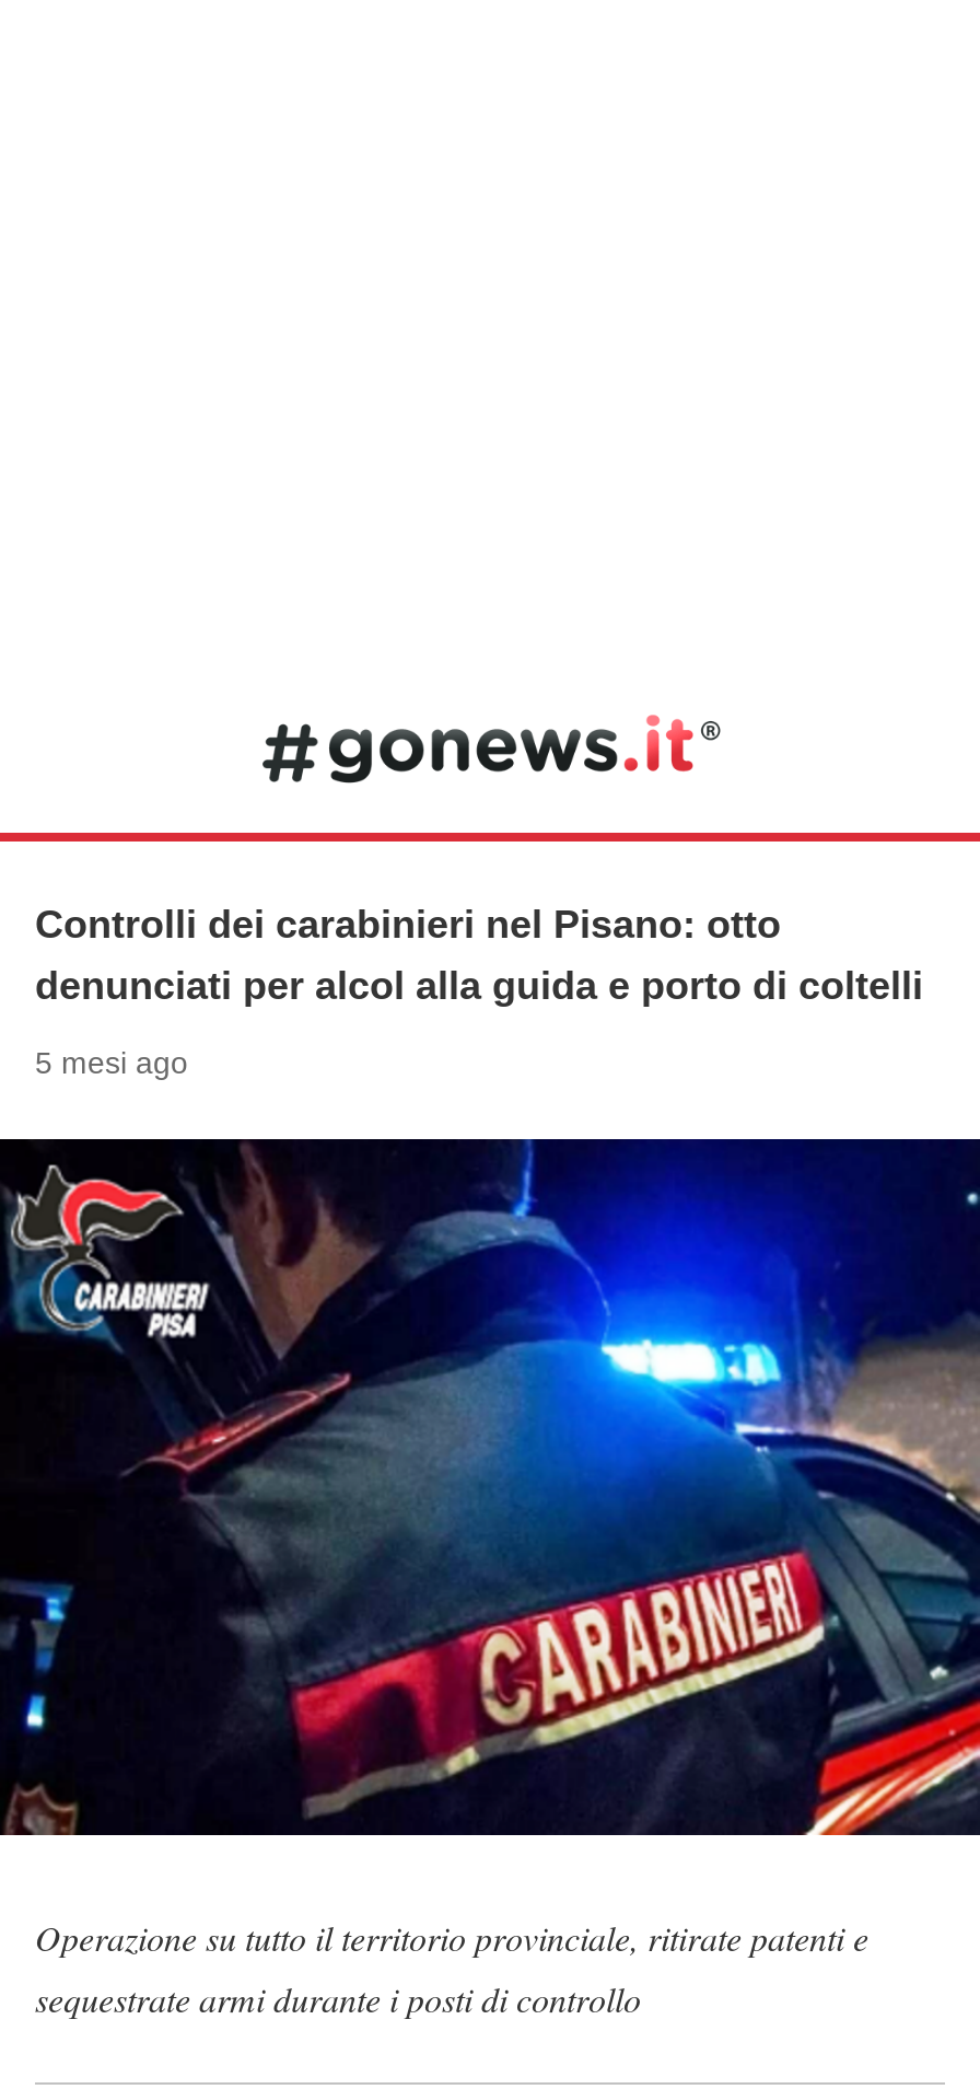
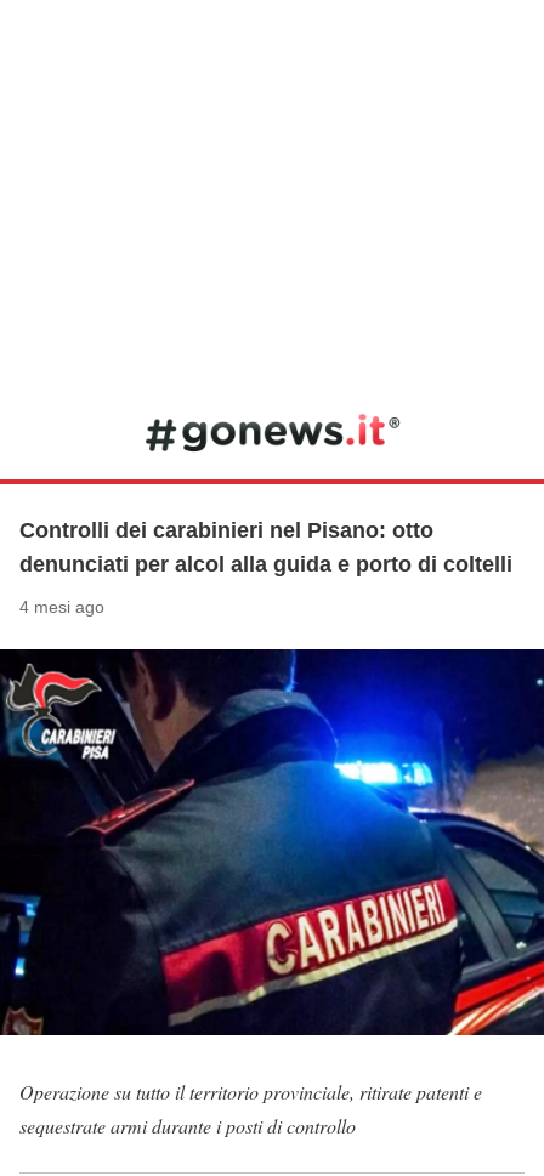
- 5 mesi ago
+ 4 mesi ago
